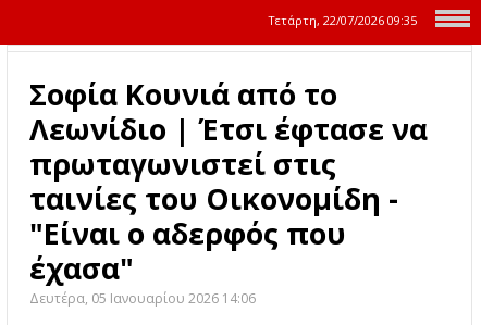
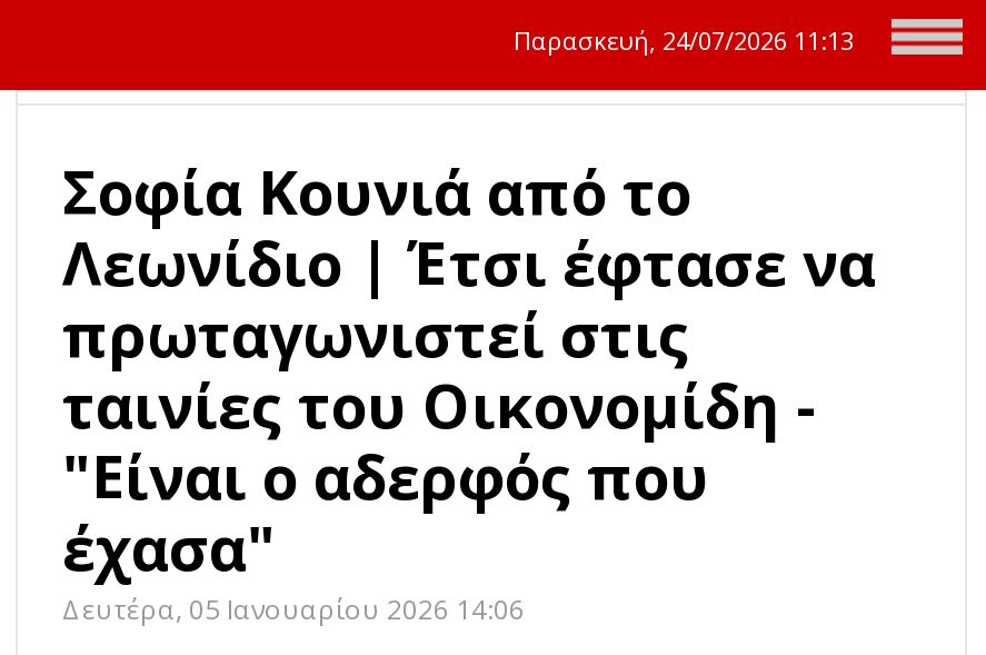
- Τετάρτη, 22/07/2026 09:35
+ Παρασκευή, 24/07/2026 11:13
